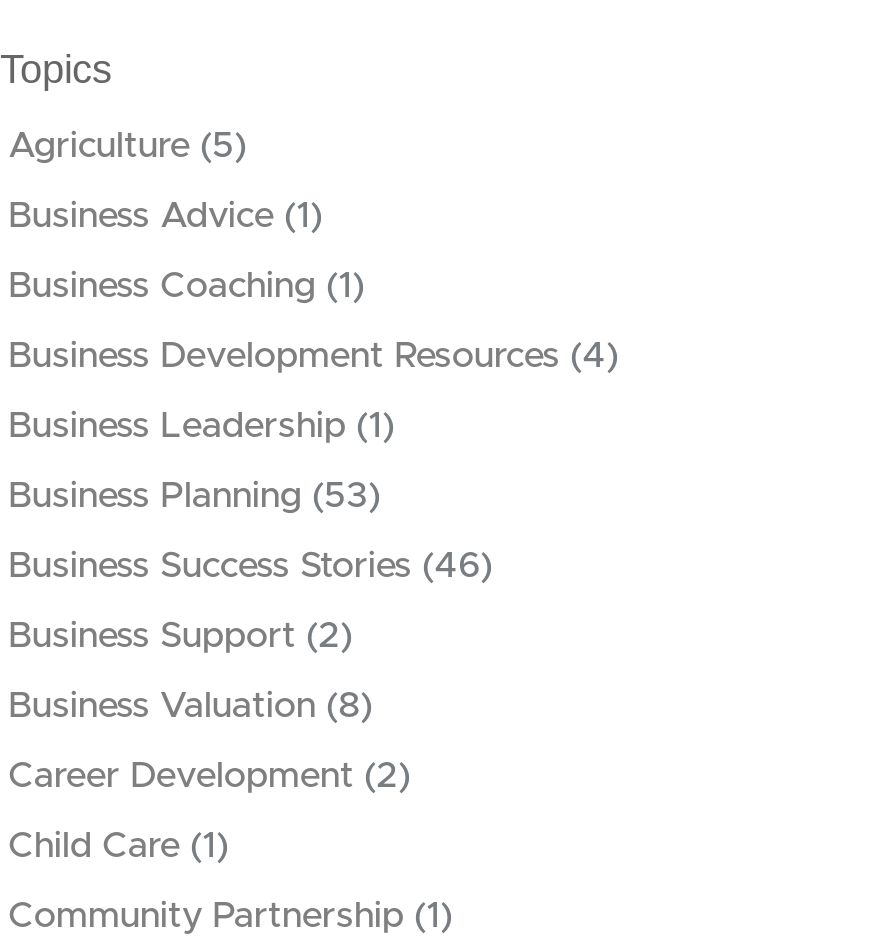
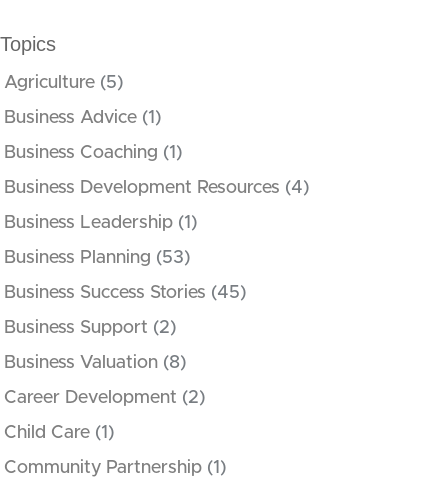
- Business Success Stories (46)
+ Business Success Stories (45)
